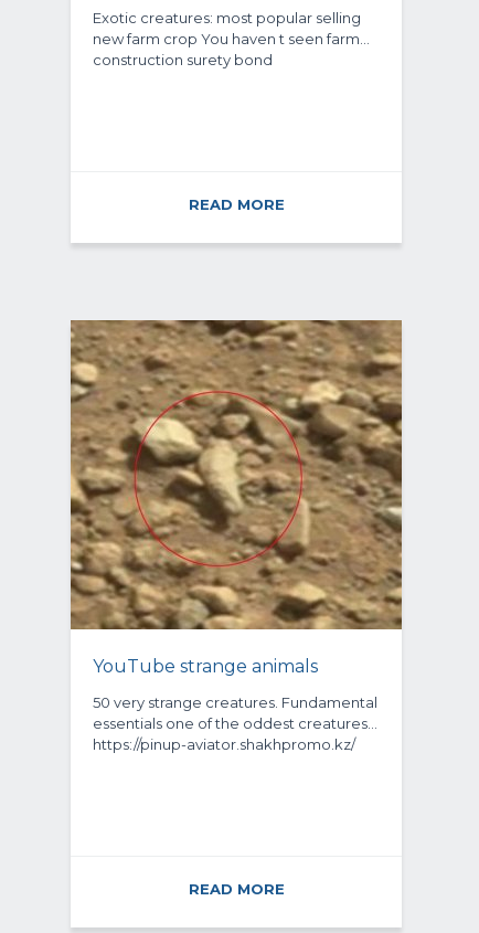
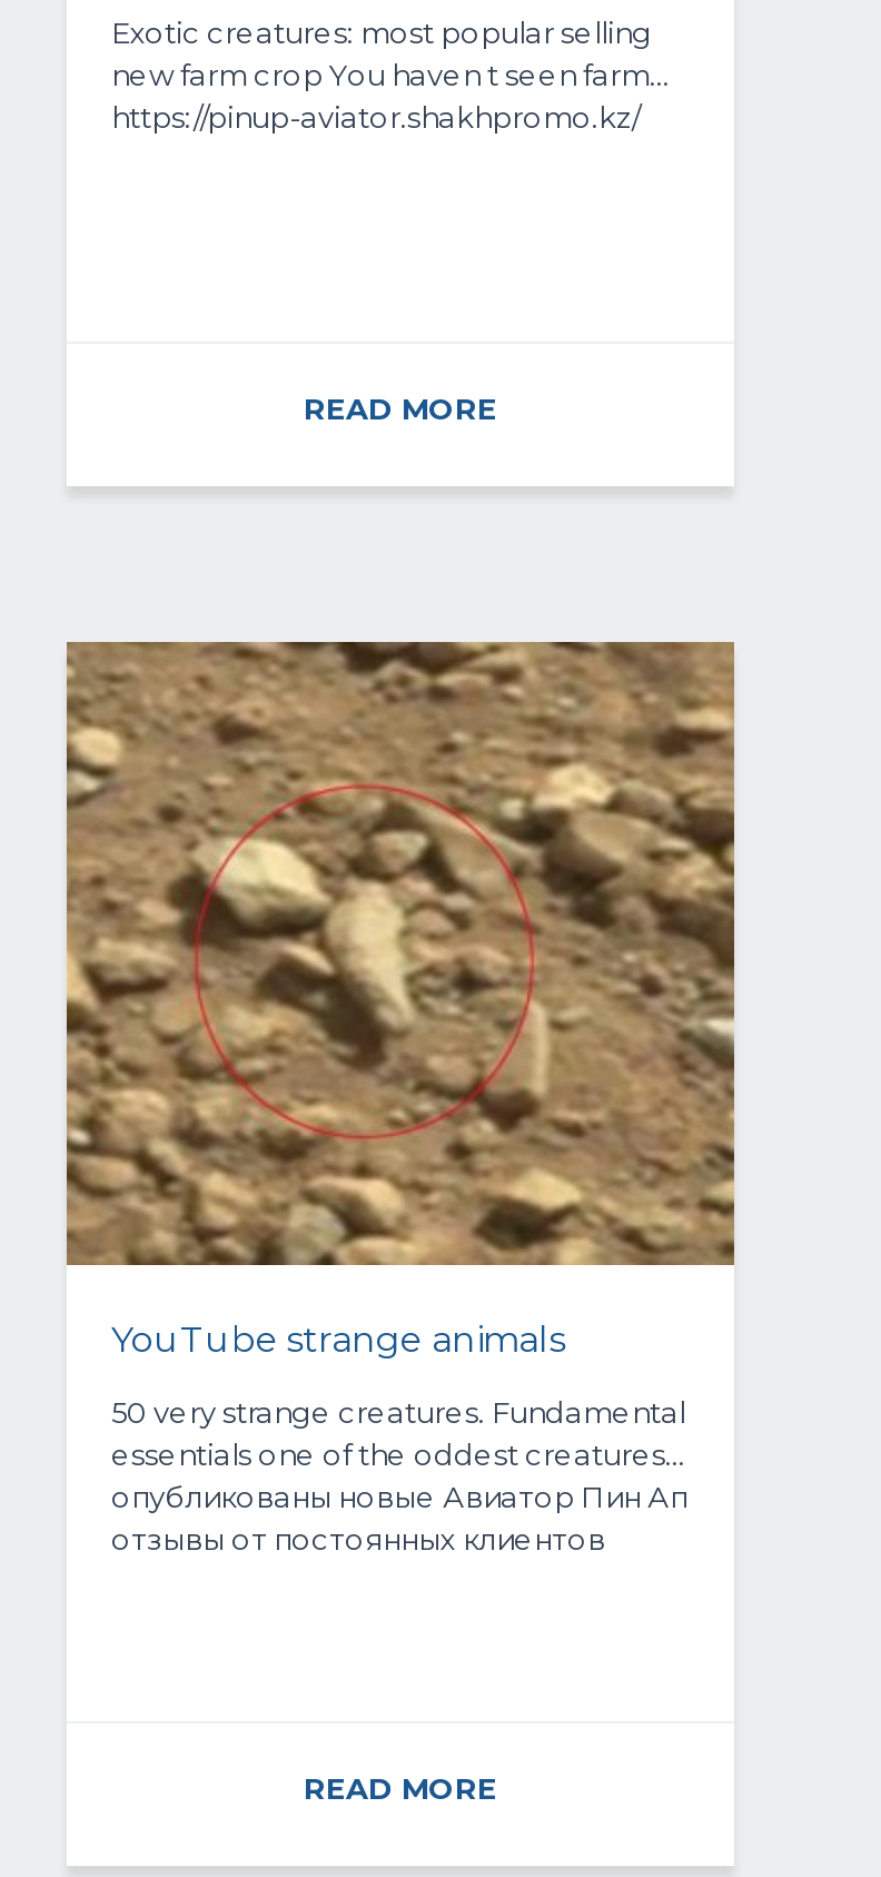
- construction surety bond

moved up: https://pinup-aviator.shakhpromo.kz/

+ опубликованы новые Авиатор Пин Ап
+ отзывы от постоянных клиентов
